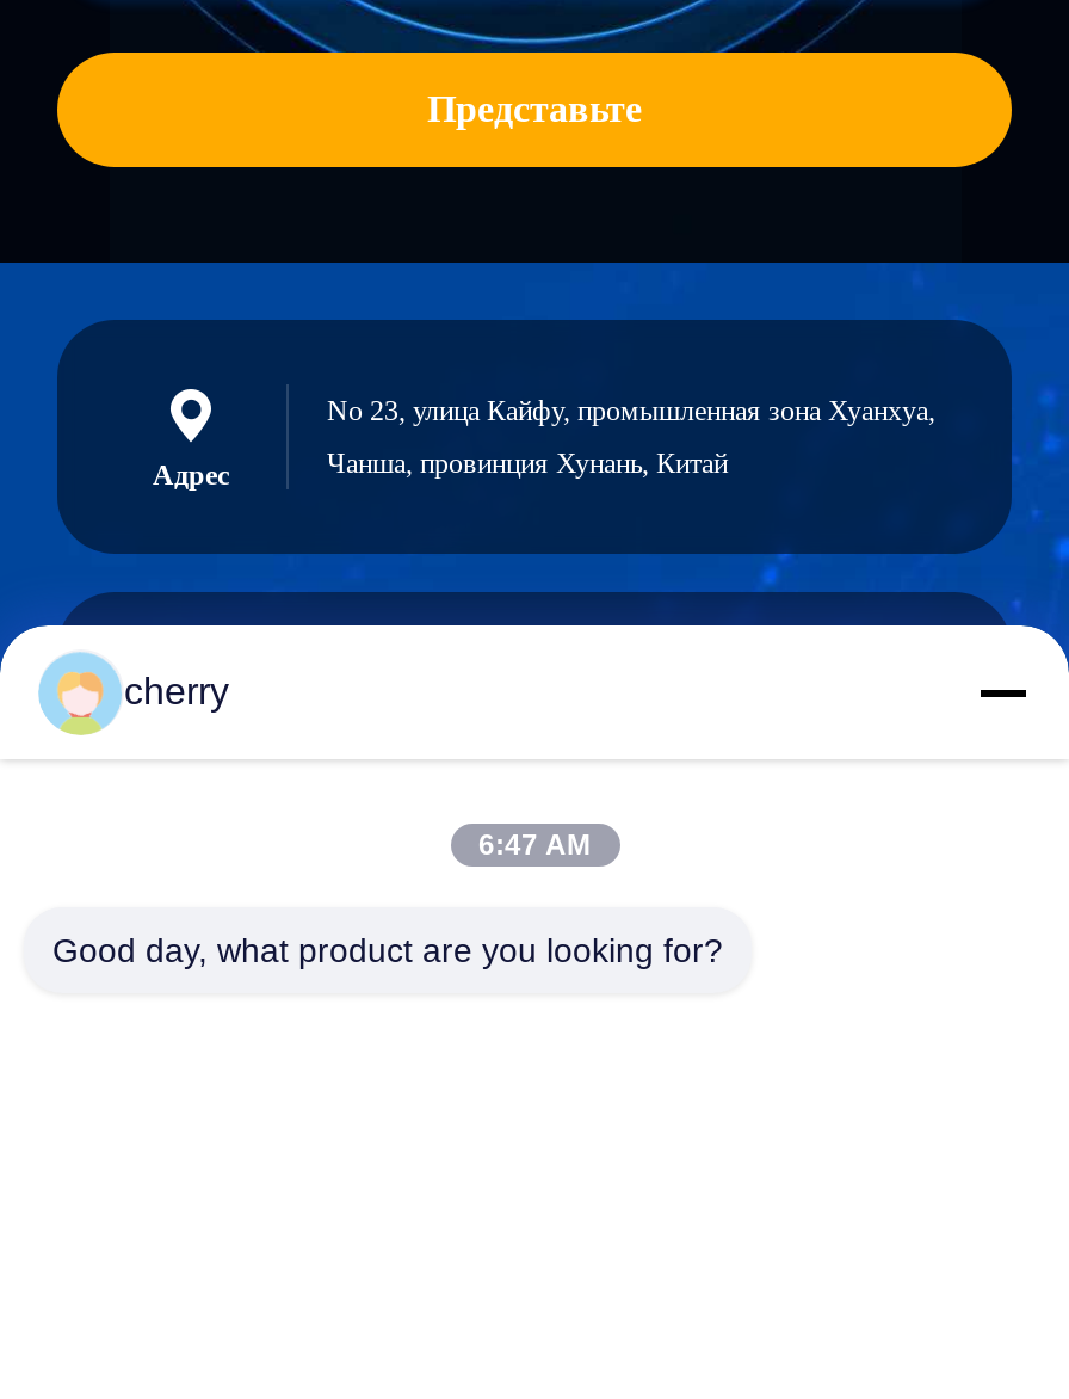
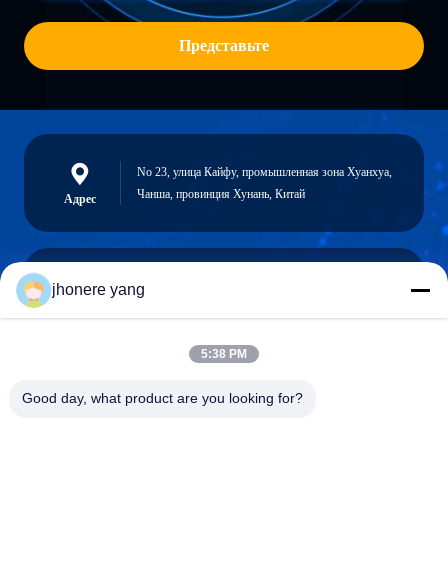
- cherry
+ jhonere yang

- 6:47 AM
+ 5:38 PM
